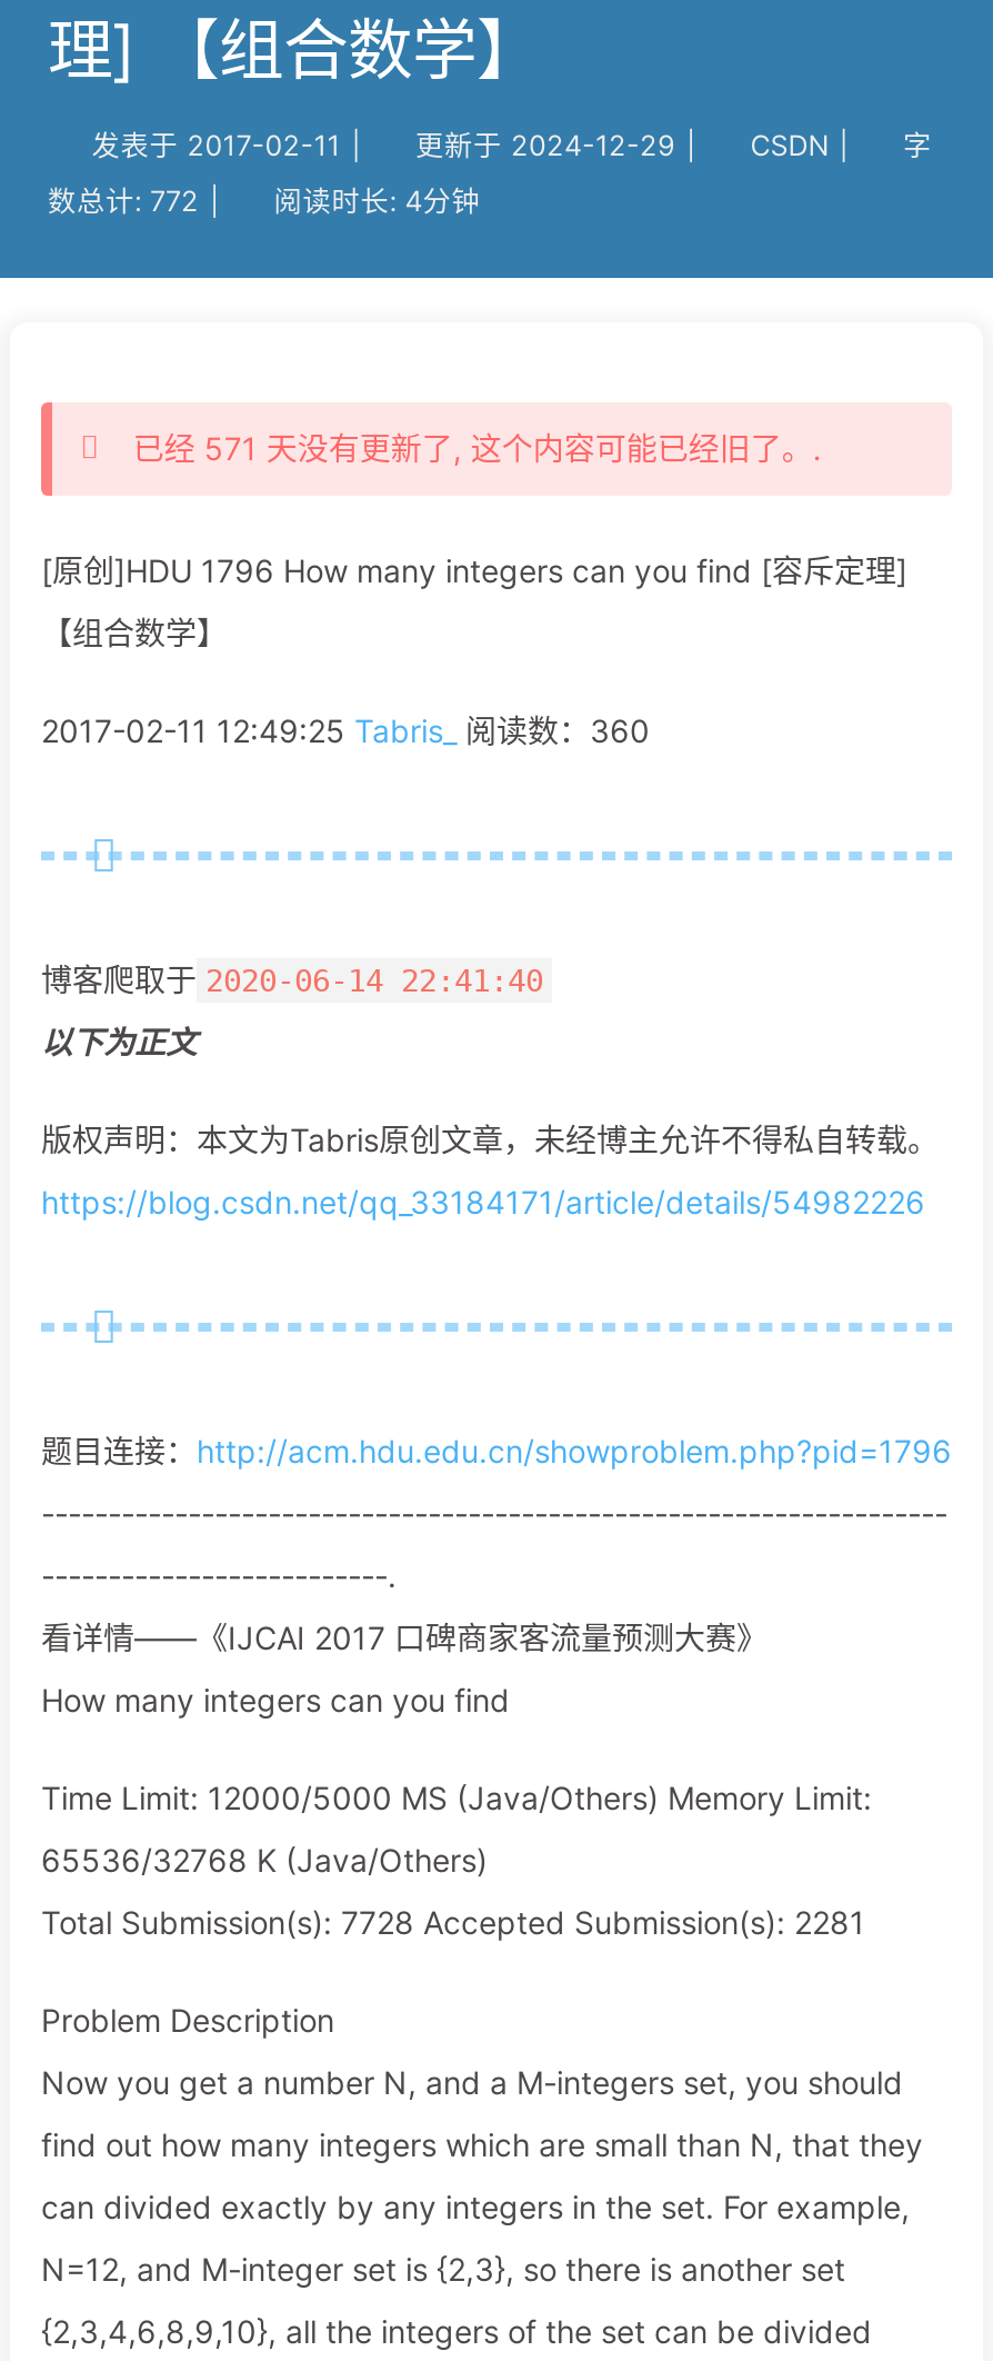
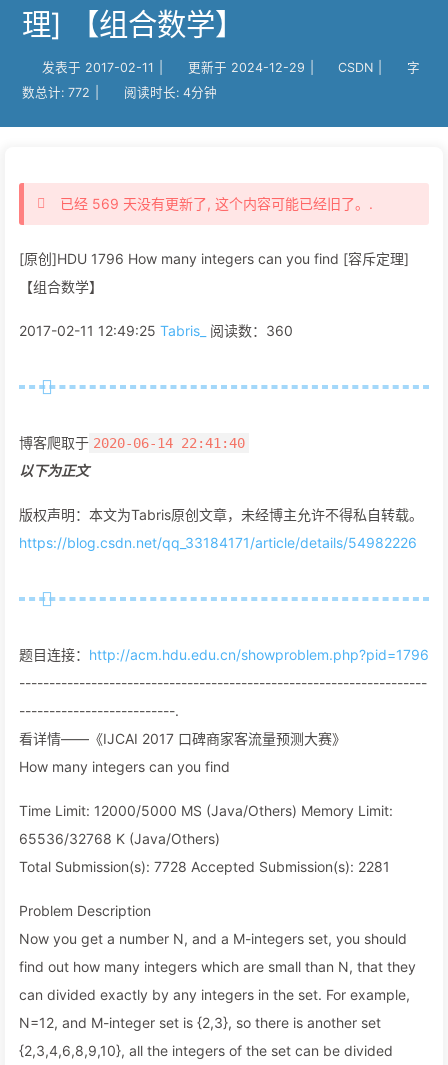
- 已经 571 天没有更新了, 这个内容可能已经旧了。.
+ 已经 569 天没有更新了, 这个内容可能已经旧了。.
